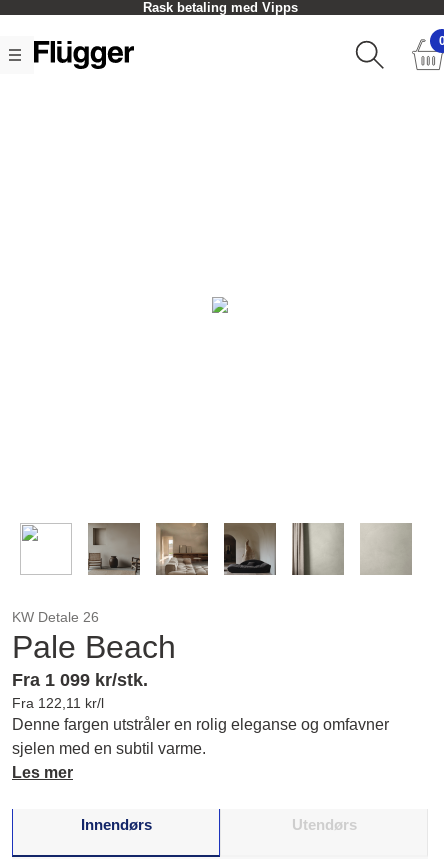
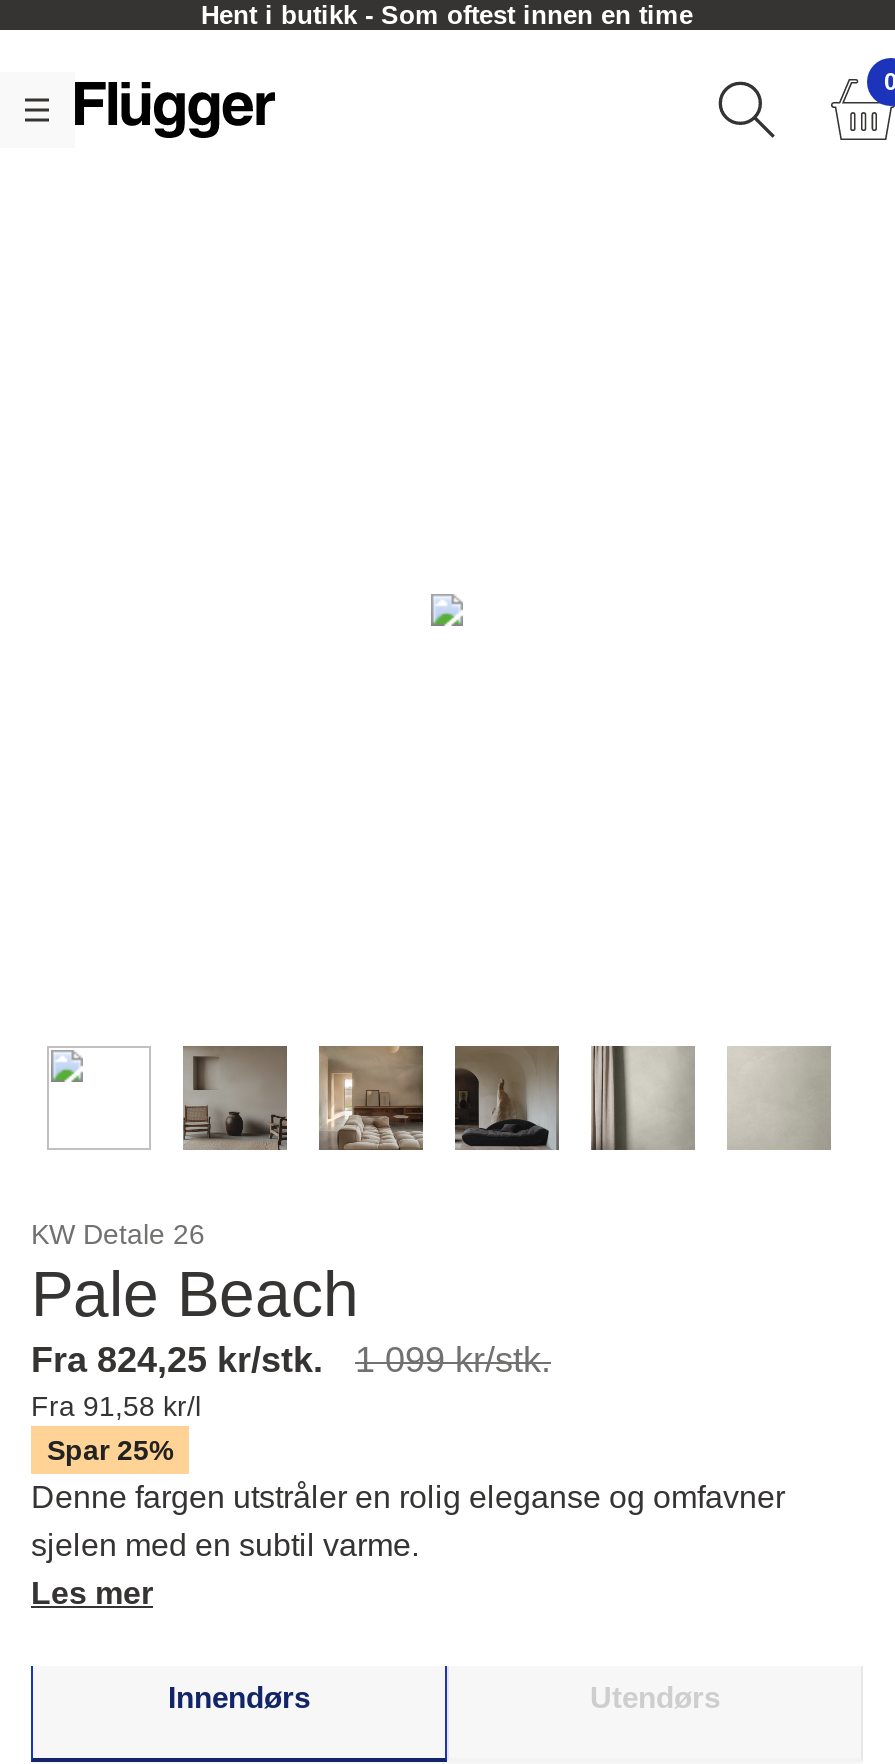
- Rask betaling med Vipps
+ Hent i butikk - Som oftest innen en time

- Fra 1 099 kr/stk.
- Fra 122,11 kr/l
+ Fra 824,25 kr/stk.
+ 1 099 kr/stk.
+ Fra 91,58 kr/l
+ Spar 25%
